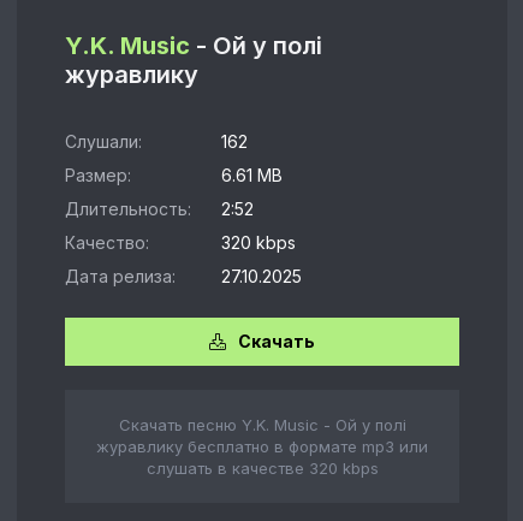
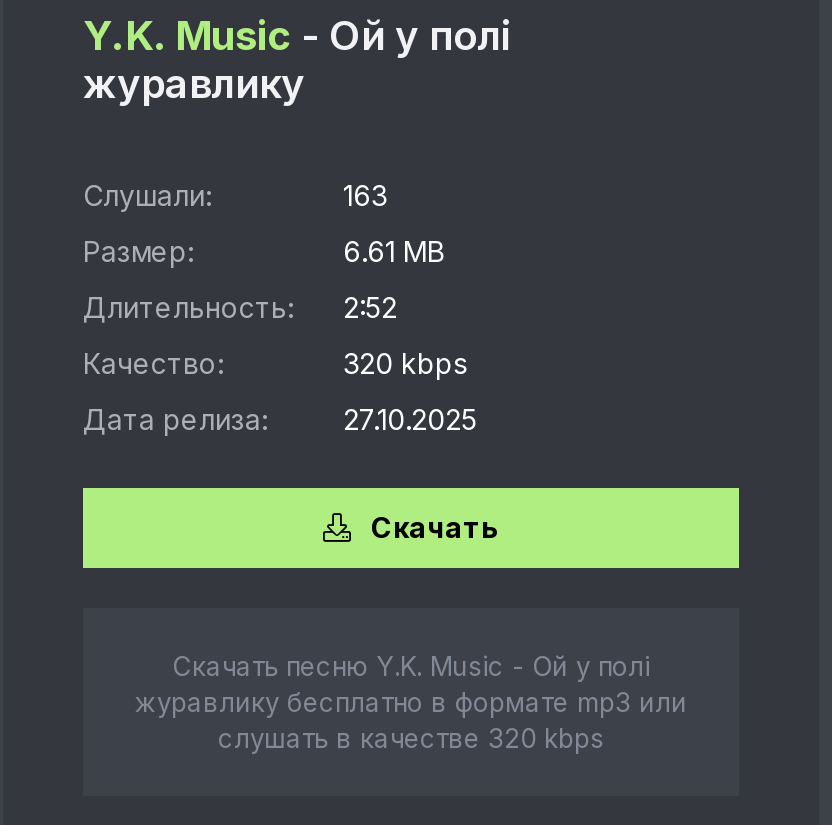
- 162
+ 163
